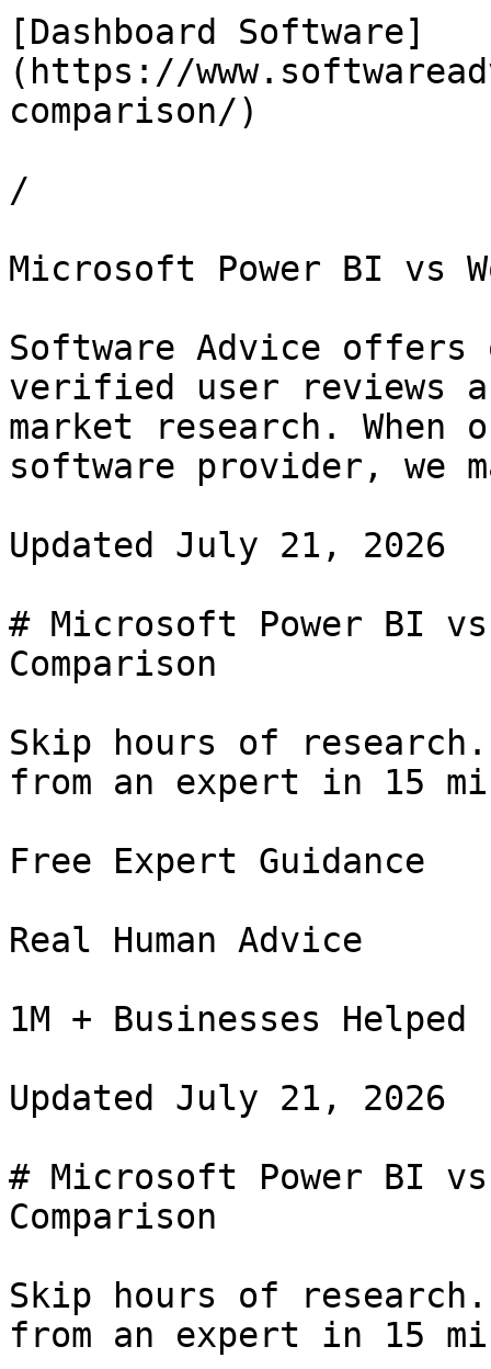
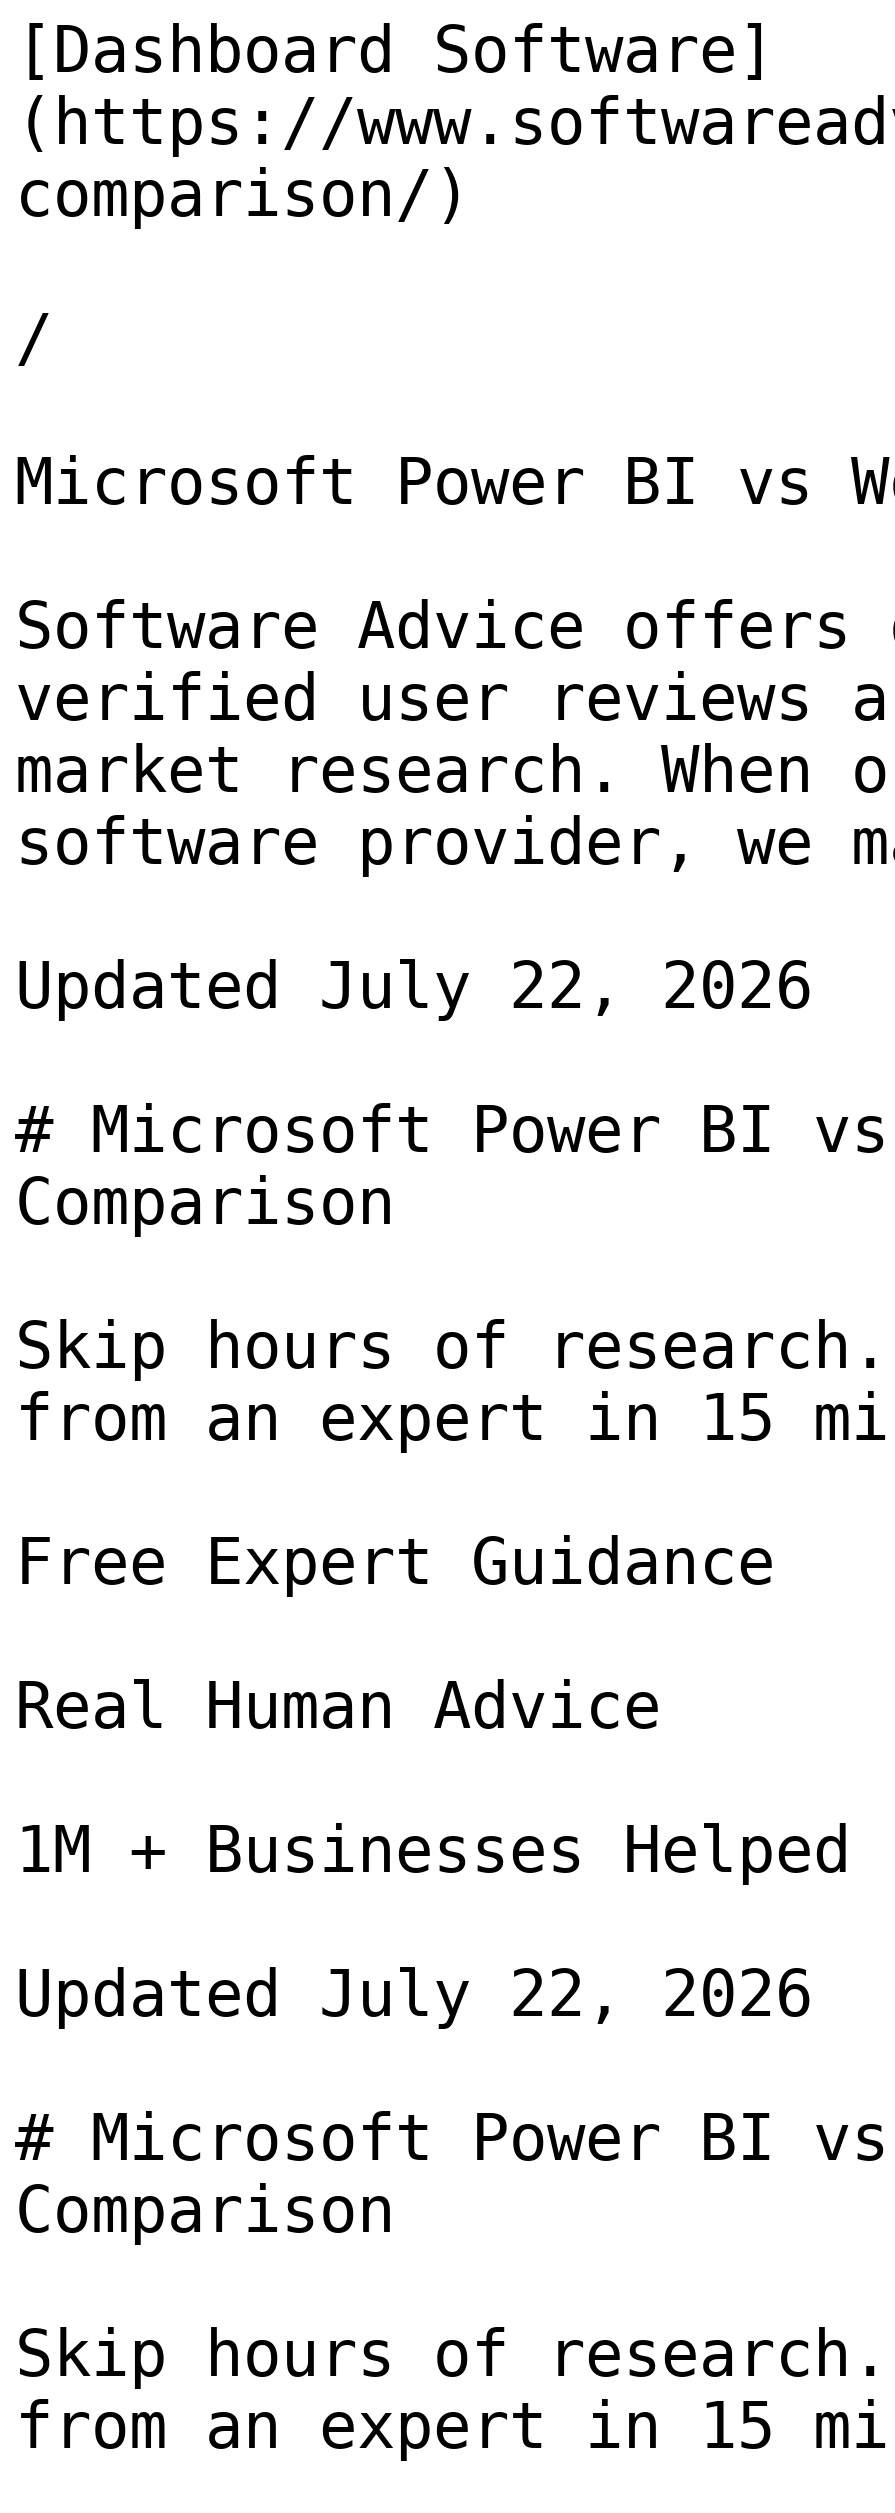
- Updated July 21, 2026
+ Updated July 22, 2026

- Updated July 21, 2026
+ Updated July 22, 2026
